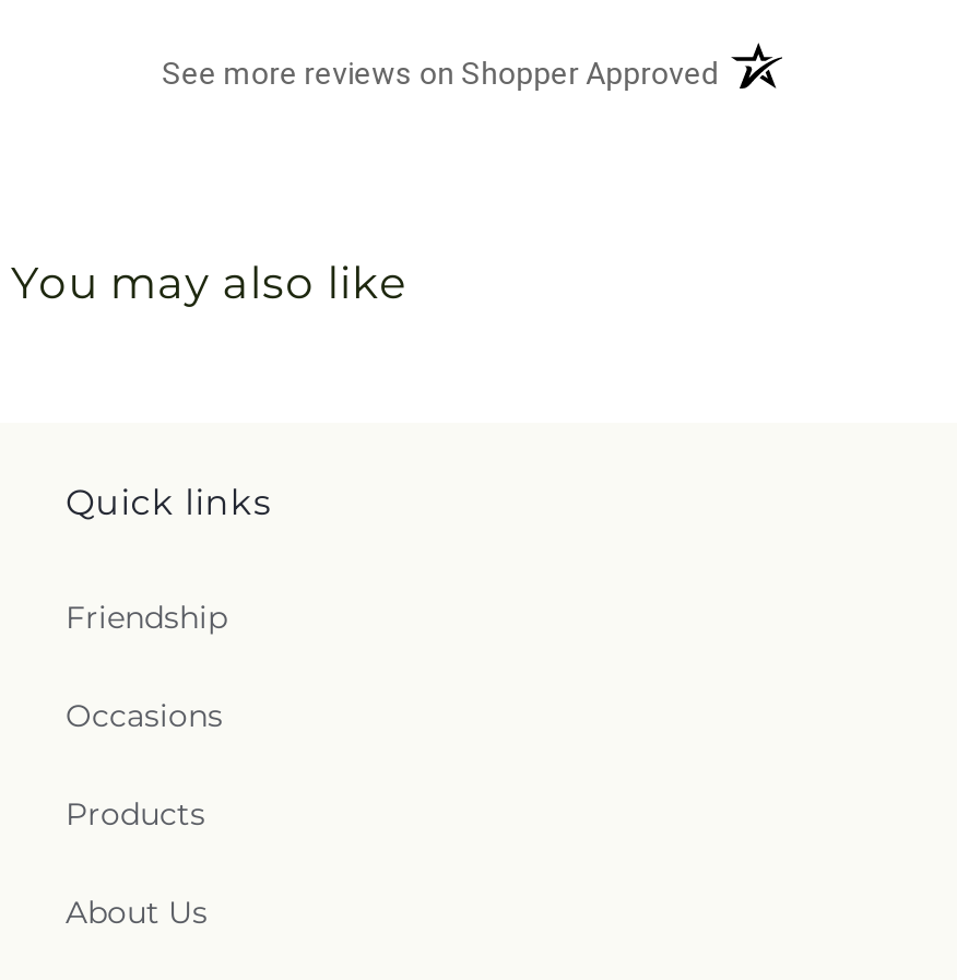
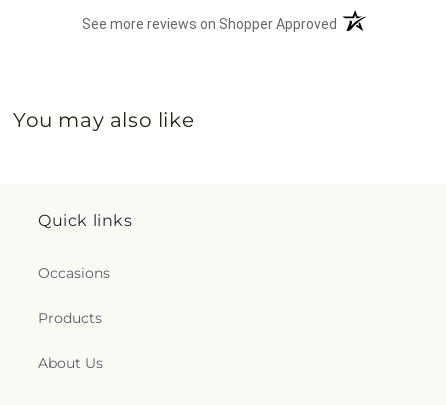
- Friendship
